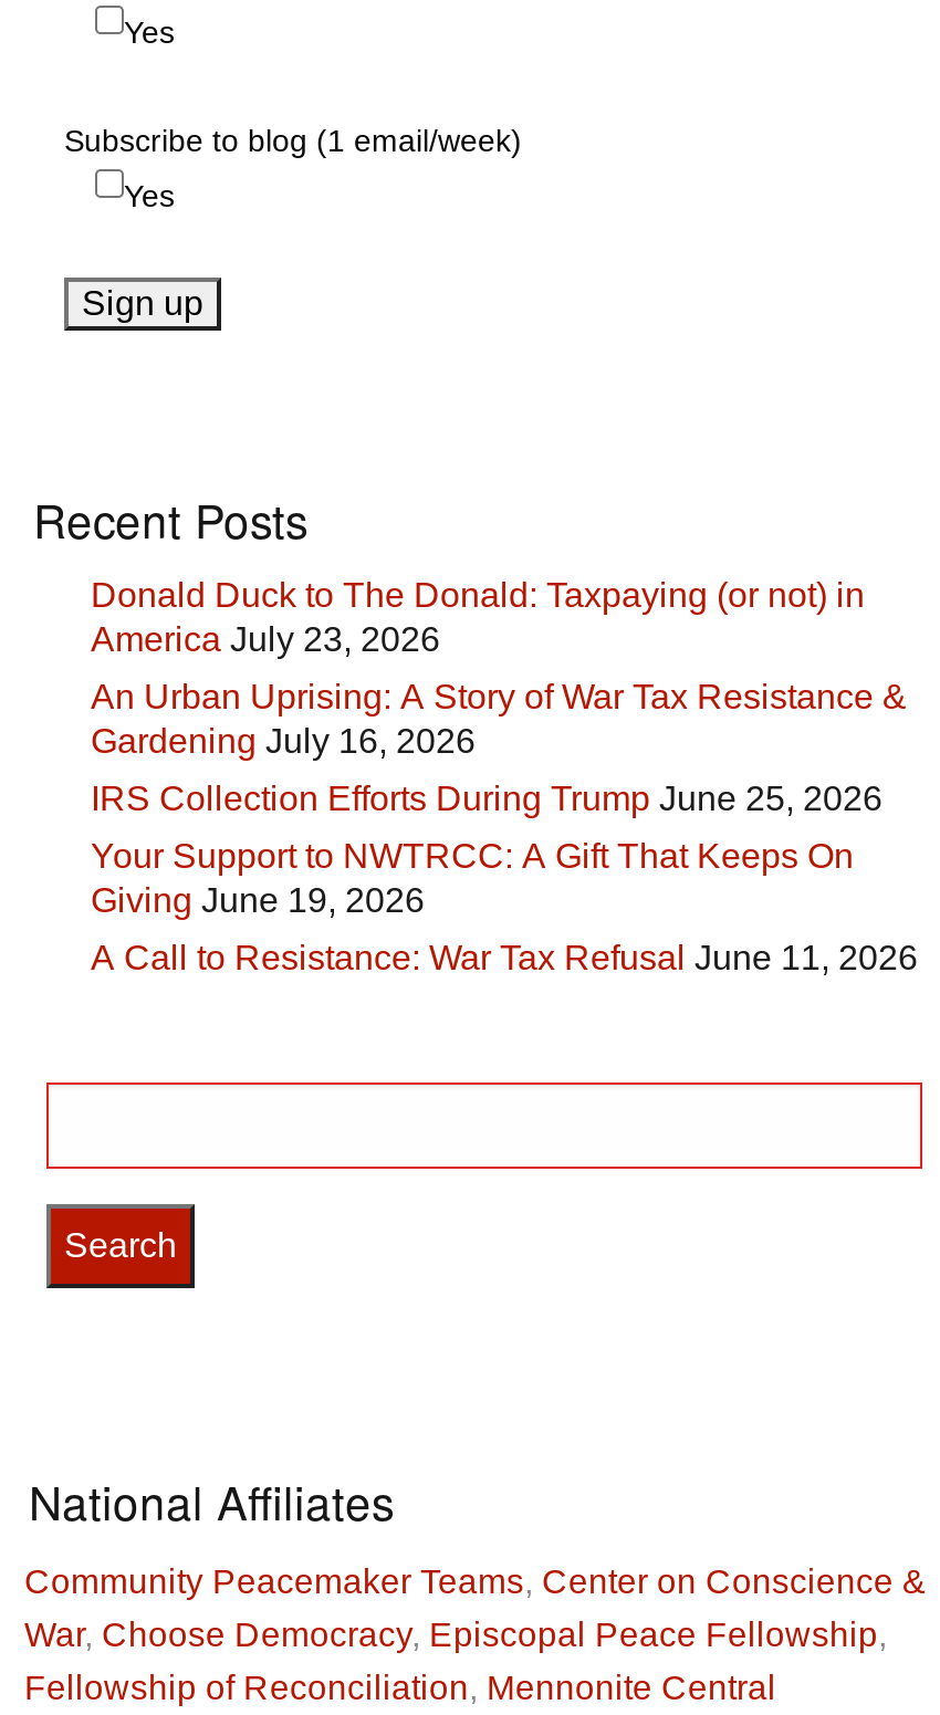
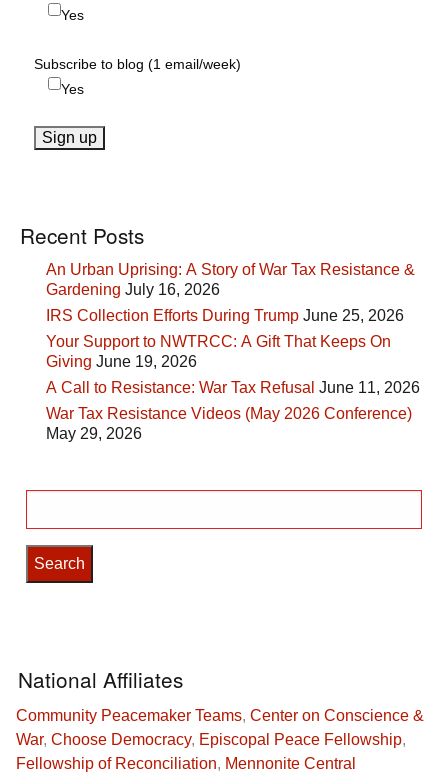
- Donald Duck to The Donald: Taxpaying (or not) in
- America July 23, 2026

moved up: An Urban Uprising: A Story of War Tax Resistance & | Gardening July 16, 2026 | IRS Collection Efforts During Trump June 25, 2026 | Your Support to NWTRCC: A Gift That Keeps On | Giving June 19, 2026 | A Call to Resistance: War Tax Refusal June 11, 2026

+ War Tax Resistance Videos (May 2026 Conference)
+ May 29, 2026
